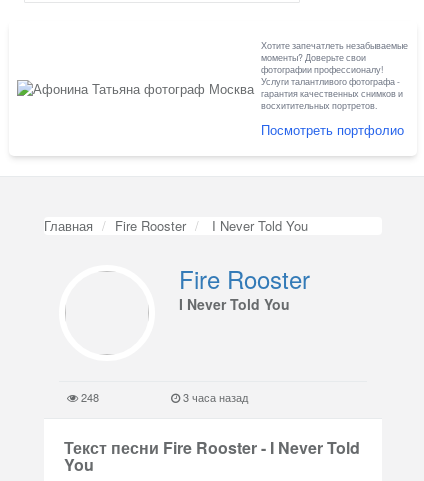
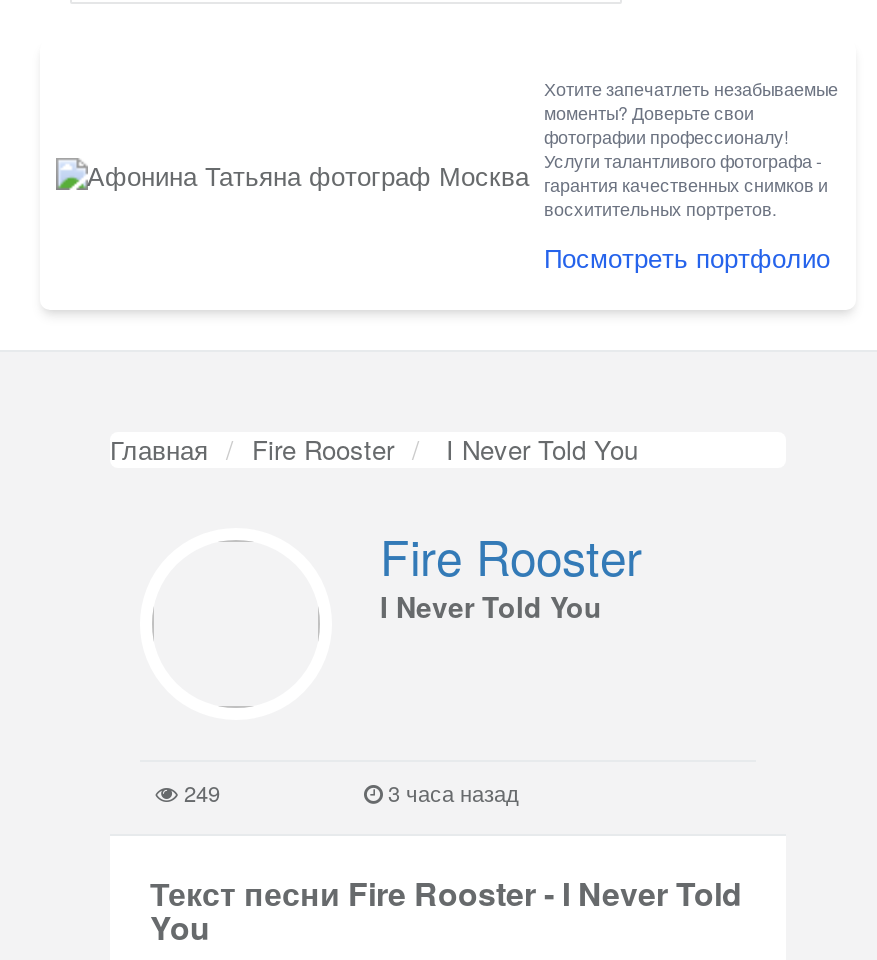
- 248
+ 249
